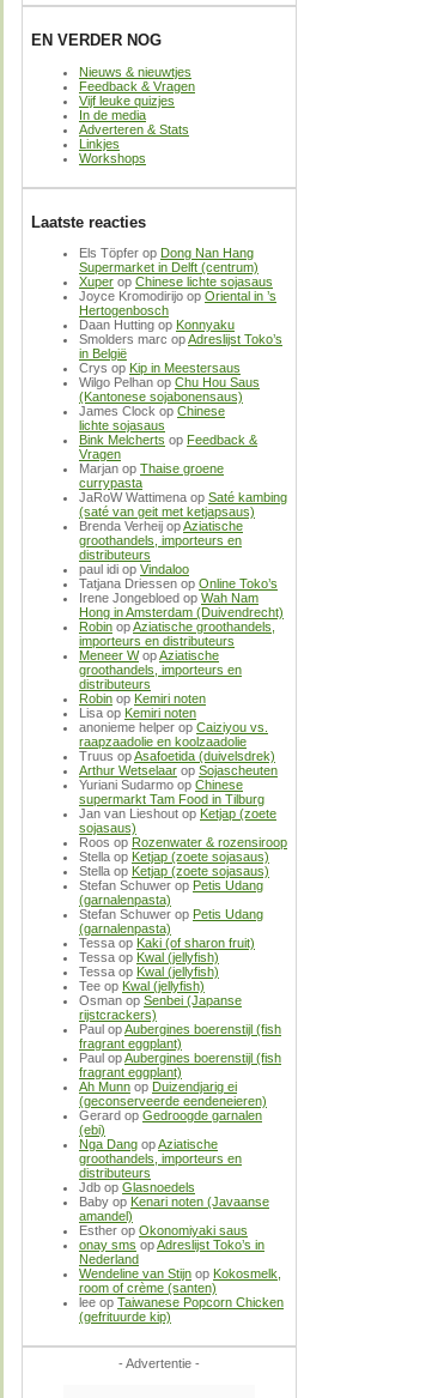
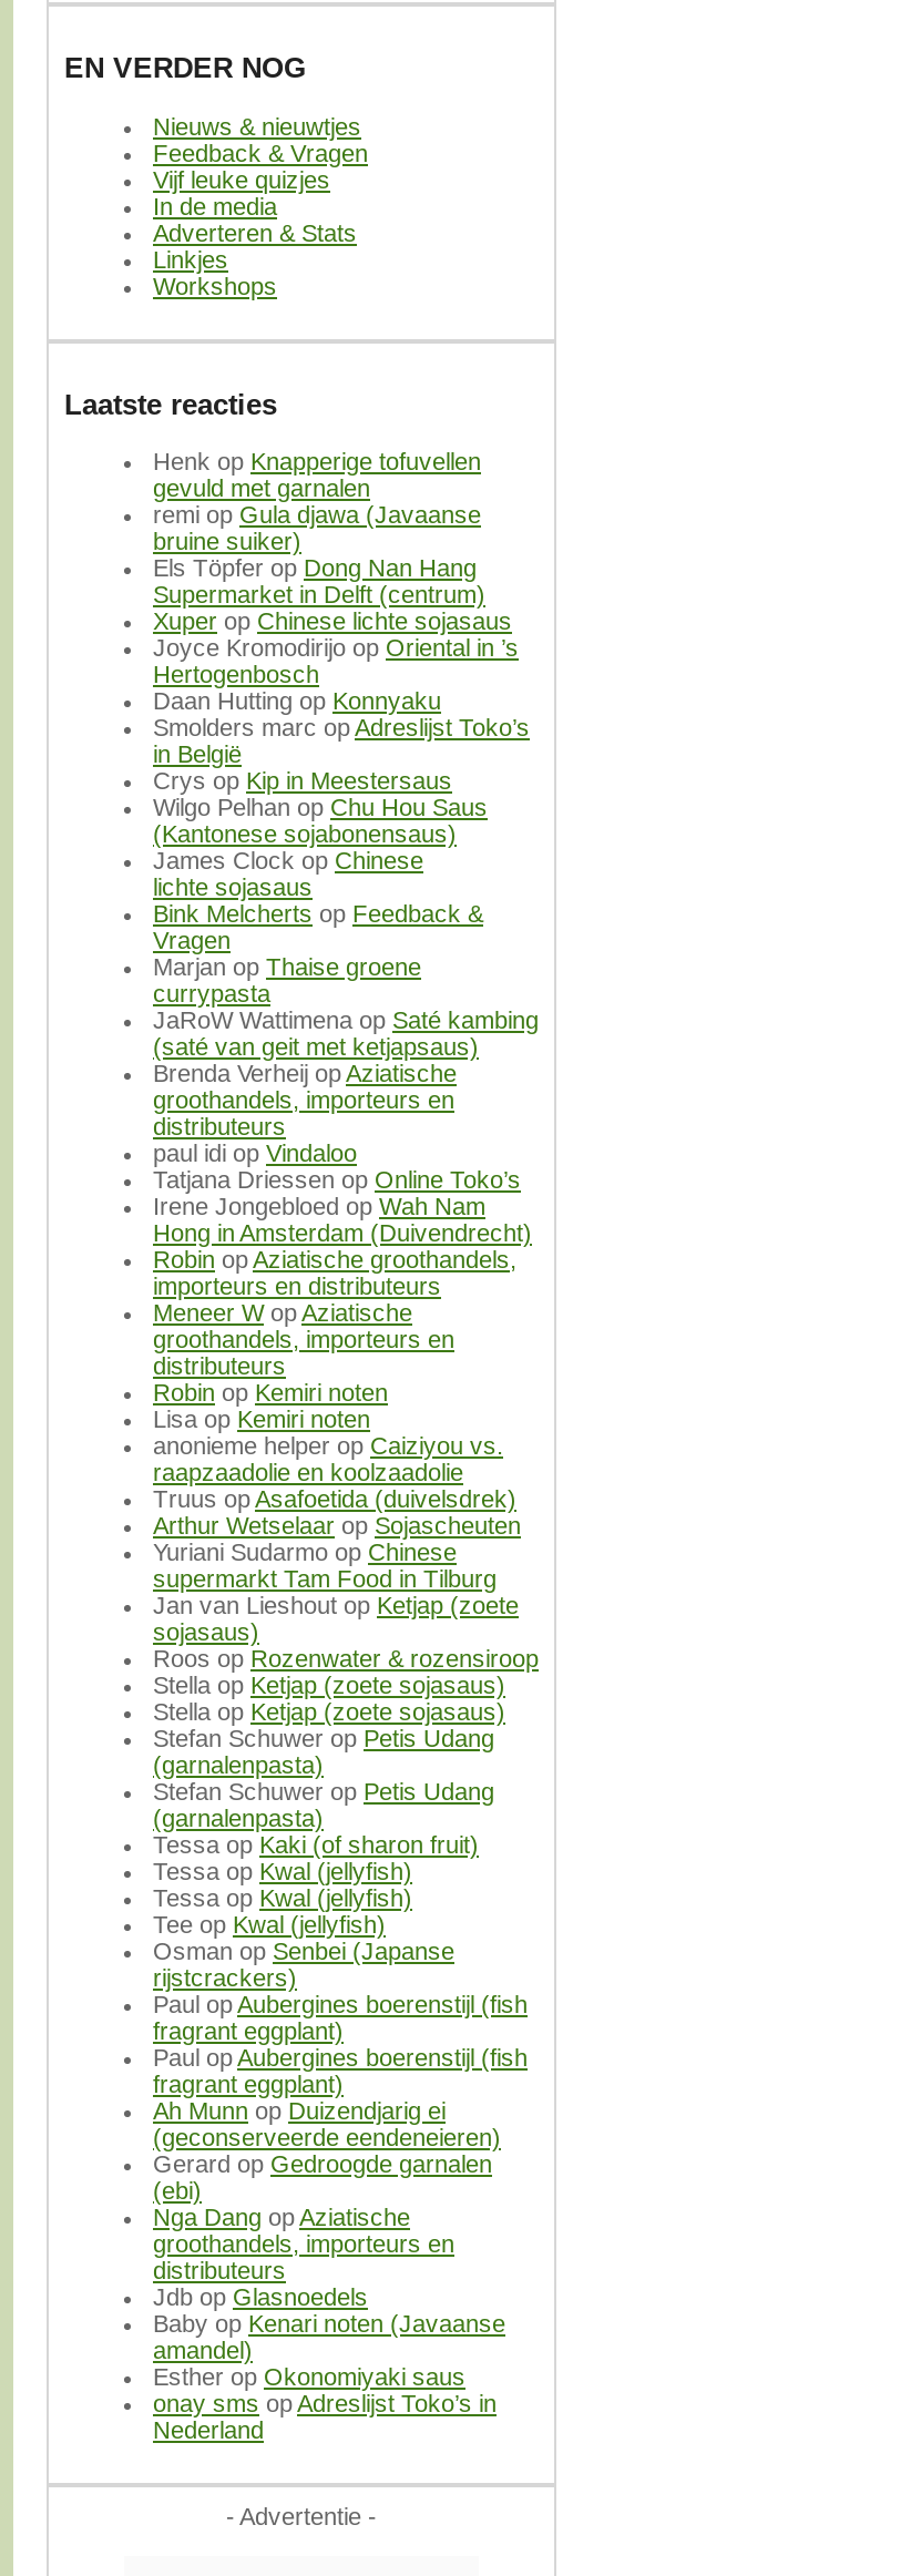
+ Henk op Knapperige tofuvellen
+ gevuld met garnalen
+ remiopGula djawa (Javaanse
+ bruine suiker)

moved down: Els TöpferopDong Nan Hang | Supermarket in Delft (centrum) | XuperopChinese lichte sojasaus | ... | onay sms opAdreslijst Toko’s in | Nederland

- Wendeline van Stijn op Kokosmelk,
- room of crème (santen)
- leeopTaiwanese Popcorn Chicken
- (gefrituurde kip)
